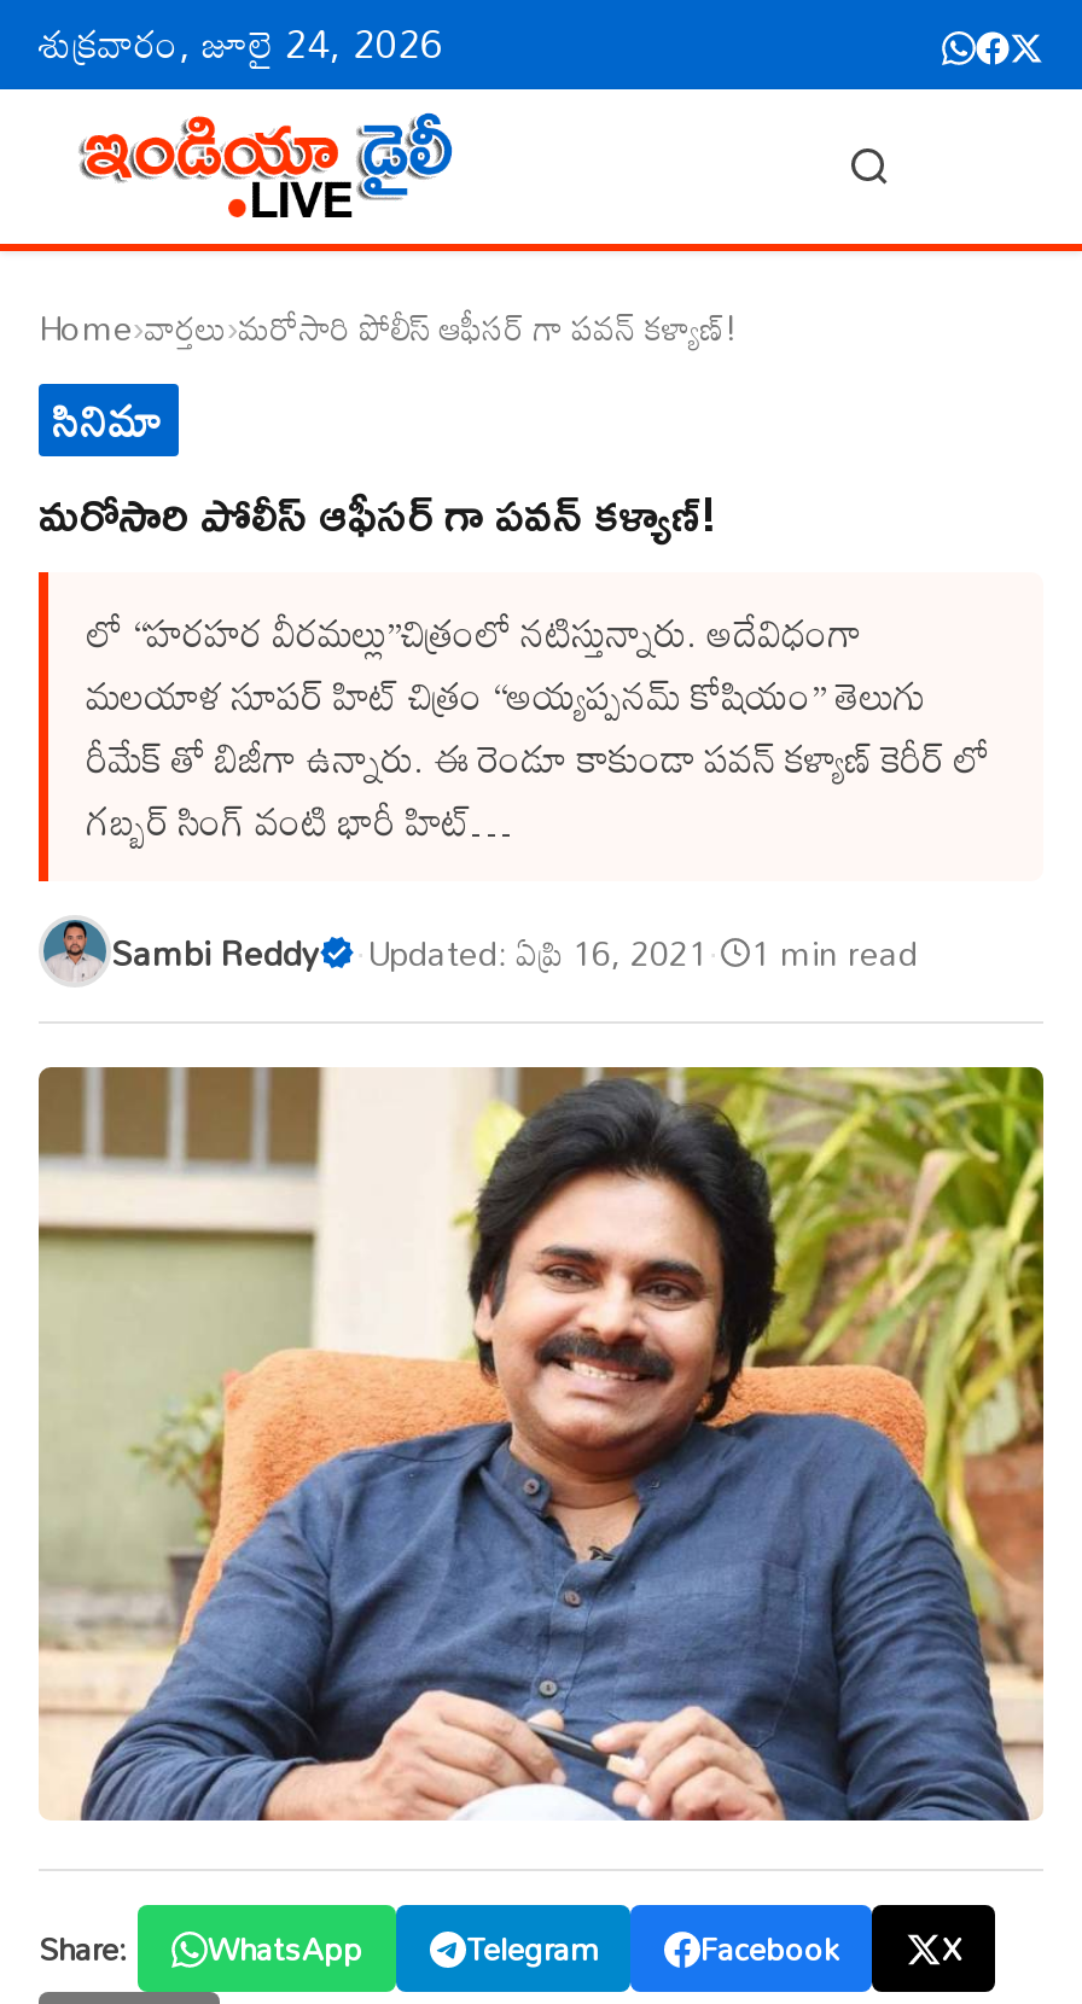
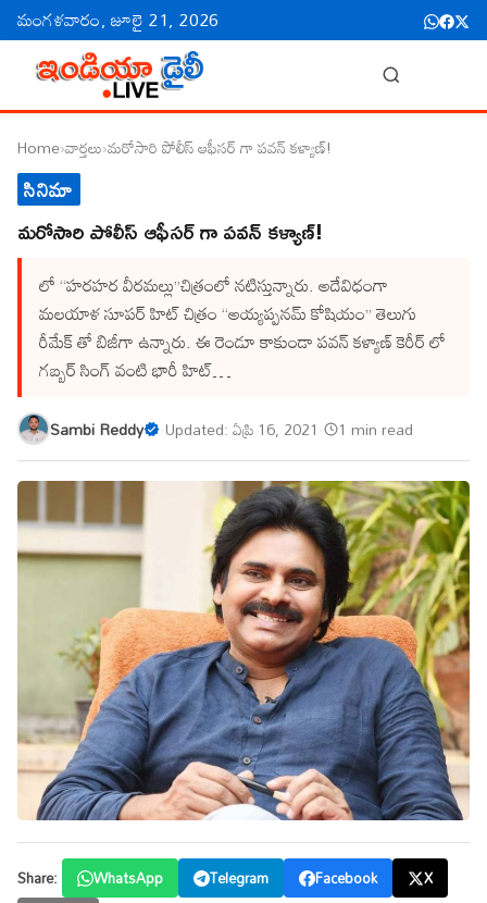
- శుక్రవారం, జూలై 24, 2026
+ మంగళవారం, జూలై 21, 2026
